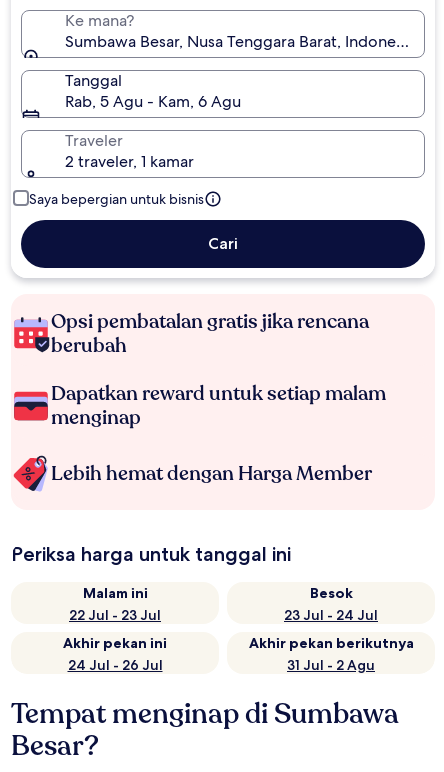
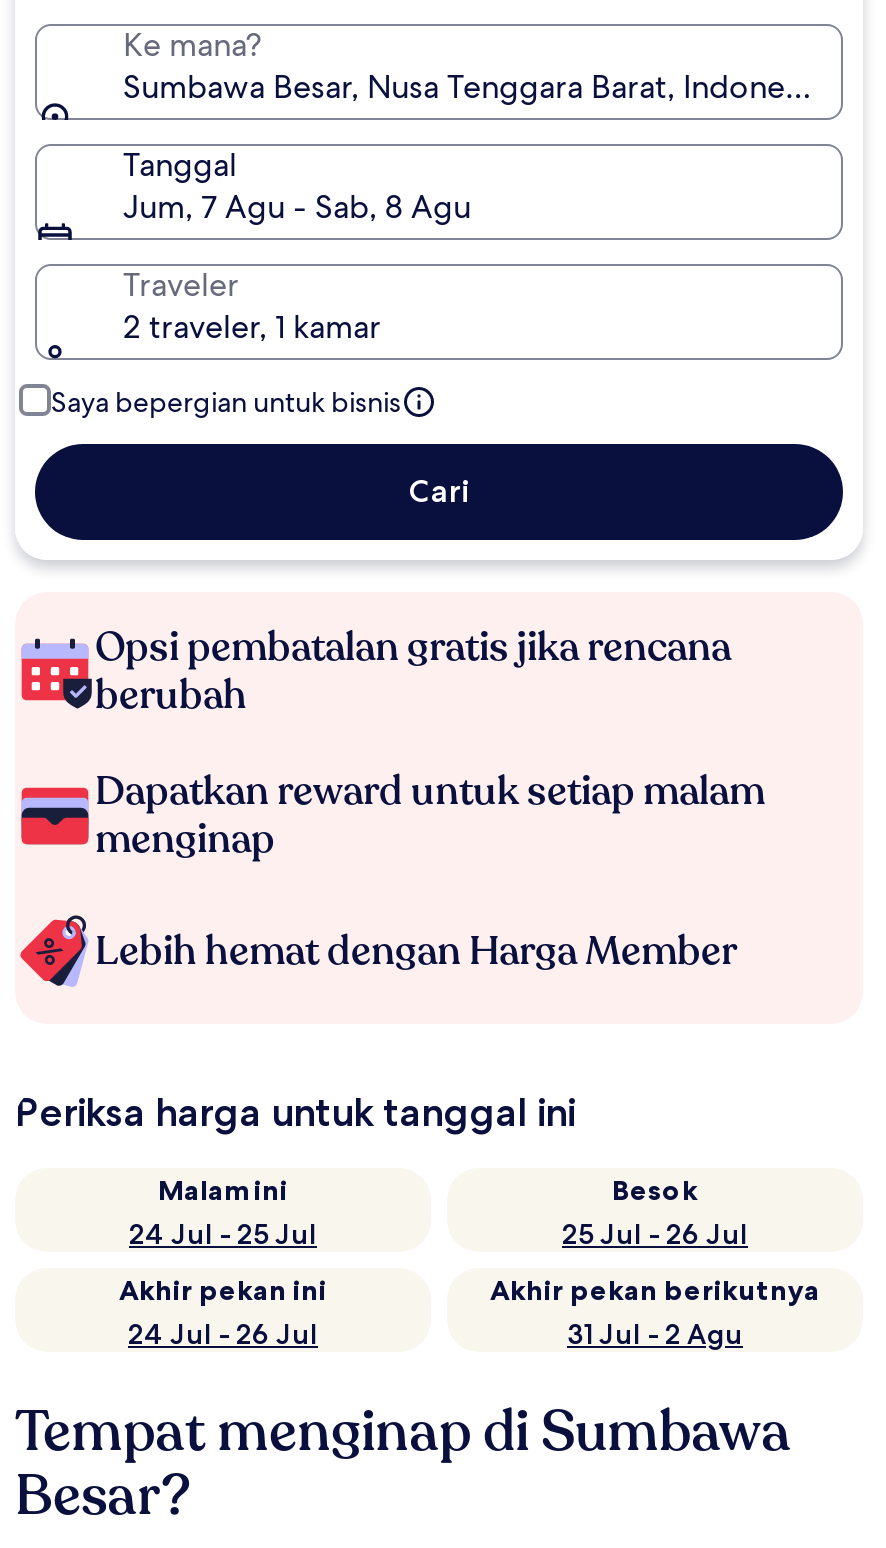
- Rab, 5 Agu - Kam, 6 Agu
+ Jum, 7 Agu - Sab, 8 Agu

- 22 Jul - 23 Jul
+ 24 Jul - 25 Jul

- 23 Jul - 24 Jul
+ 25 Jul - 26 Jul
